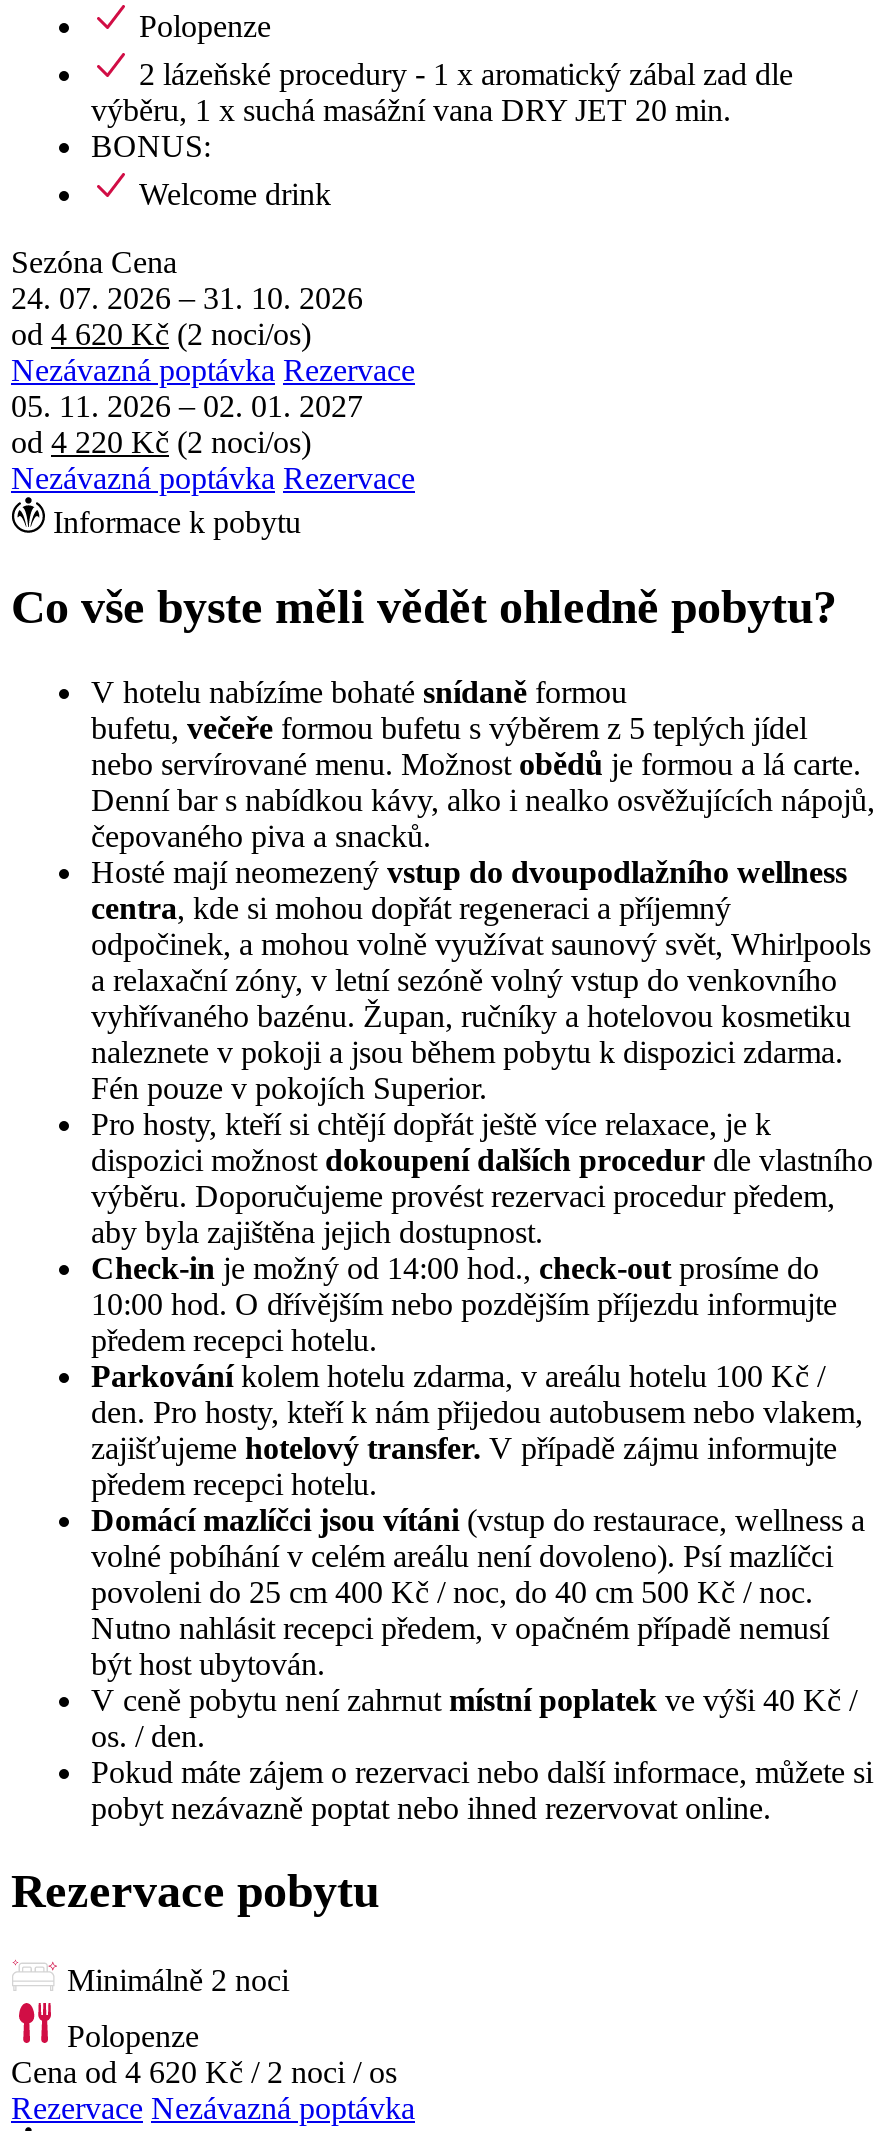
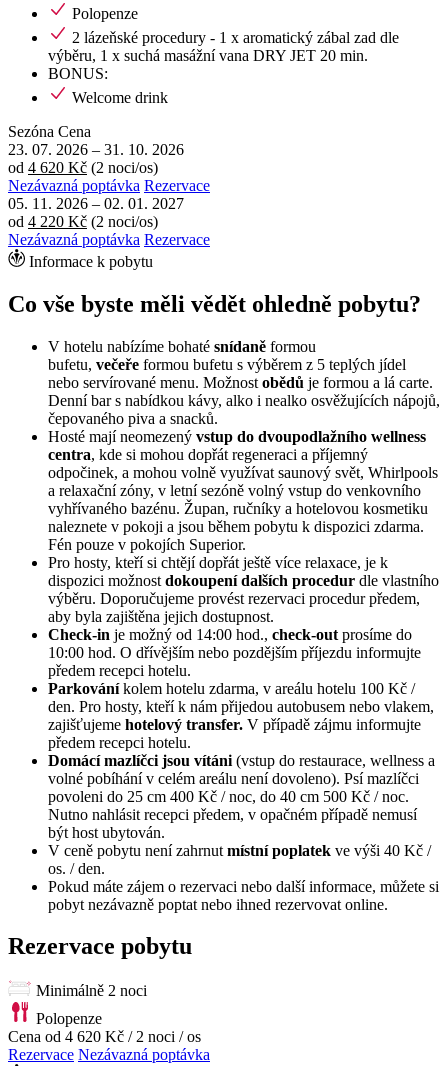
- 24. 07. 2026 – 31. 10. 2026
+ 23. 07. 2026 – 31. 10. 2026
